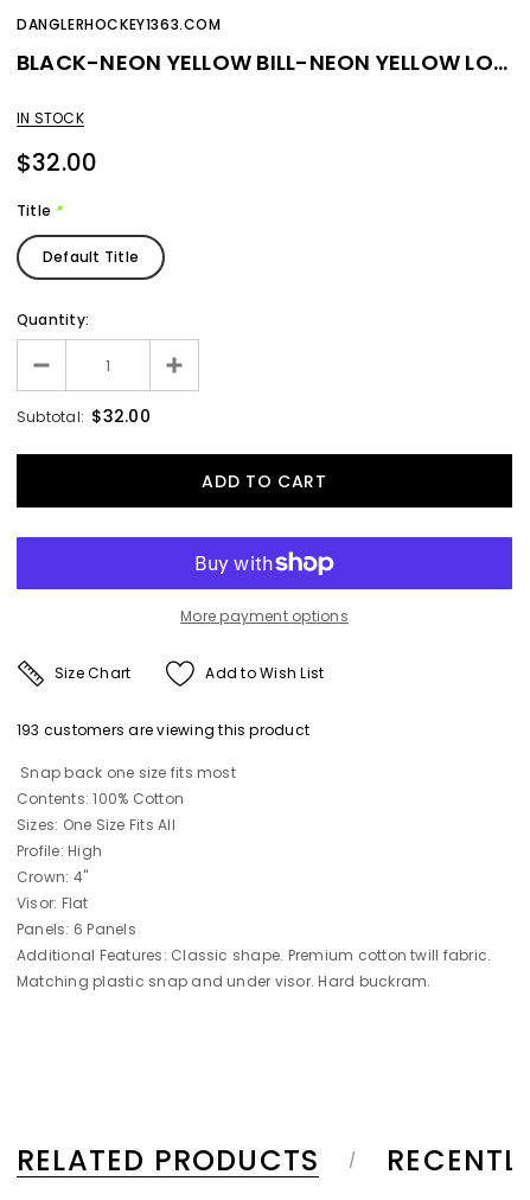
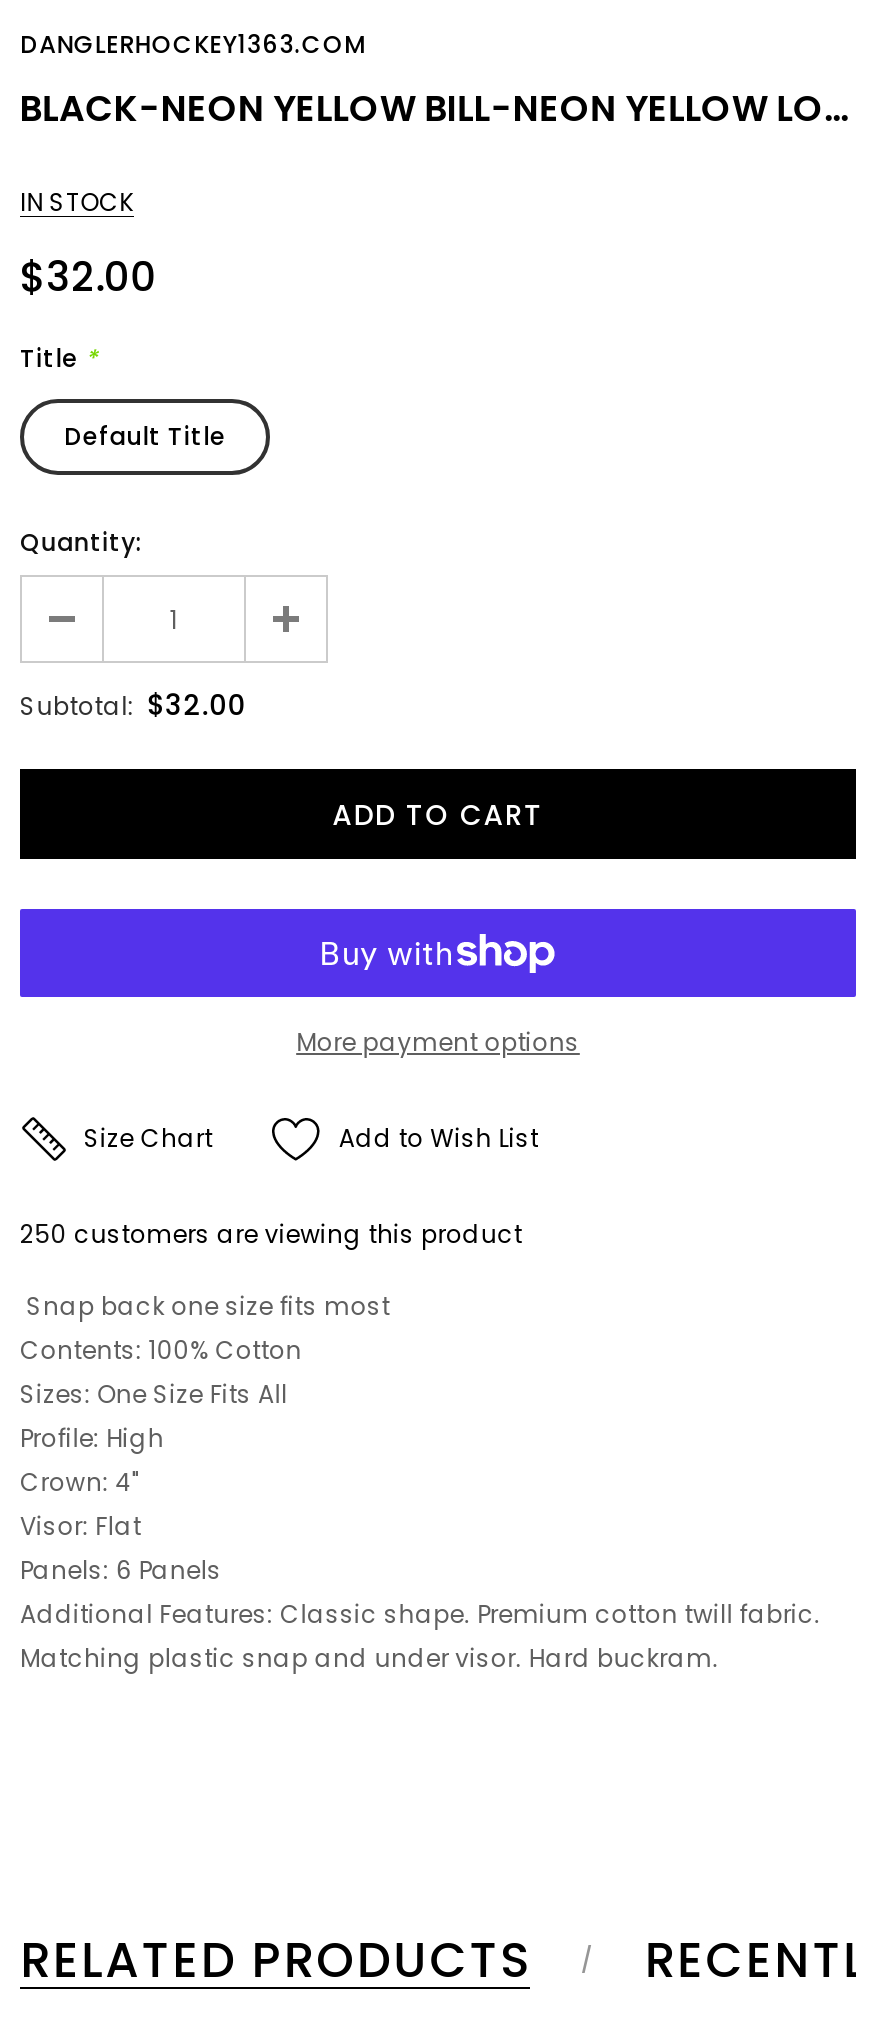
- 193 customers are viewing this product
+ 250 customers are viewing this product
